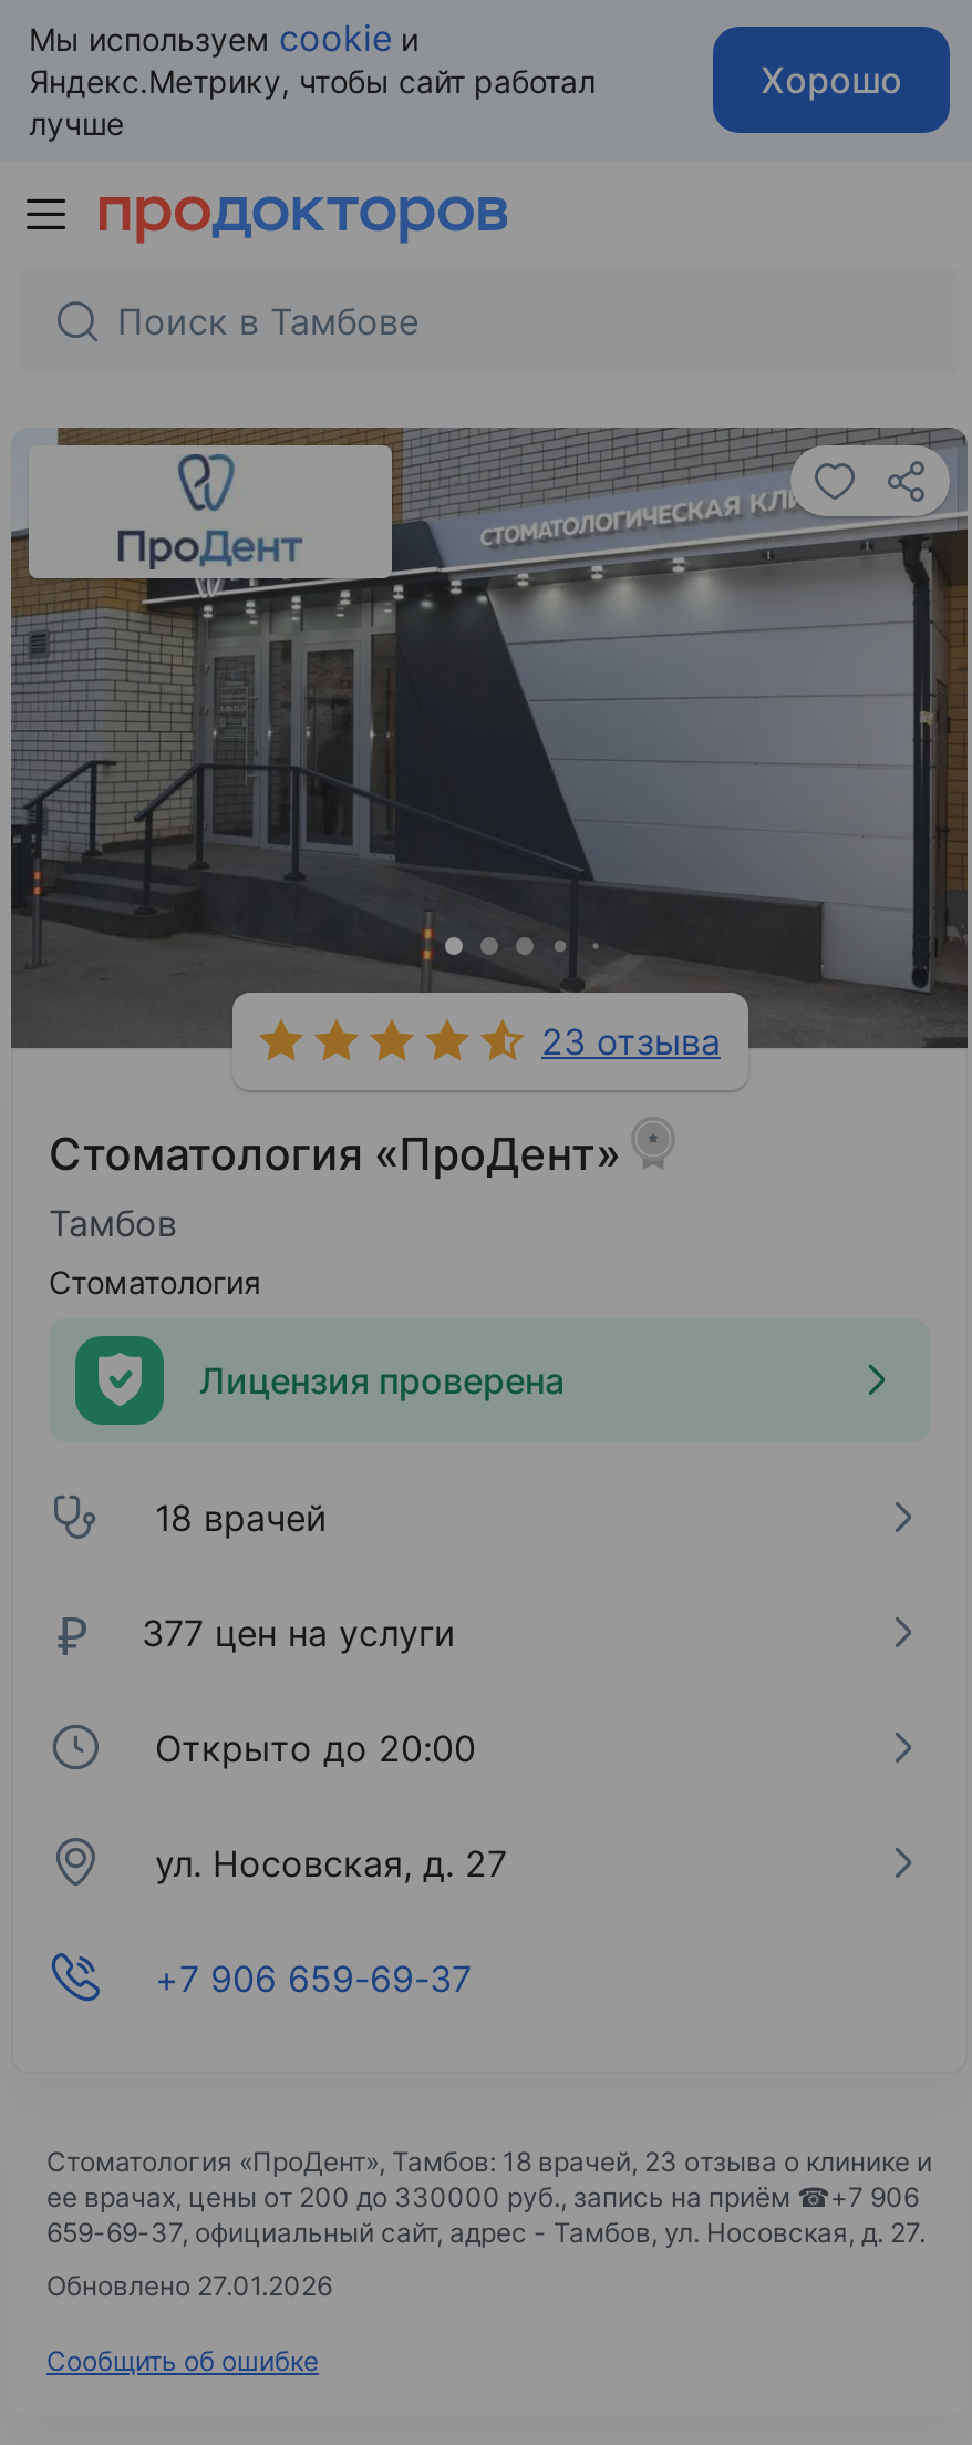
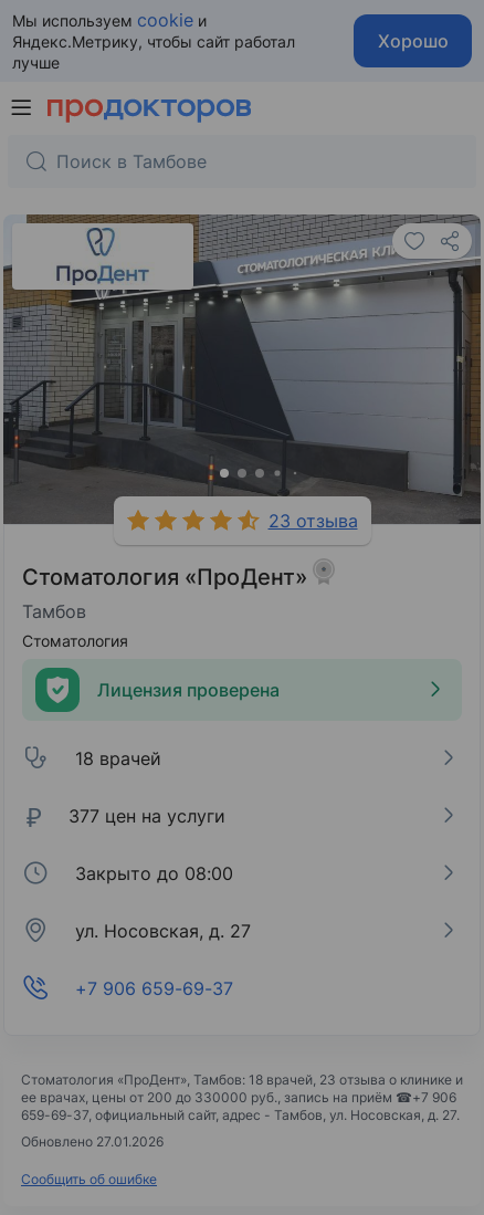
- Открыто до 20:00
+ Закрыто до 08:00
